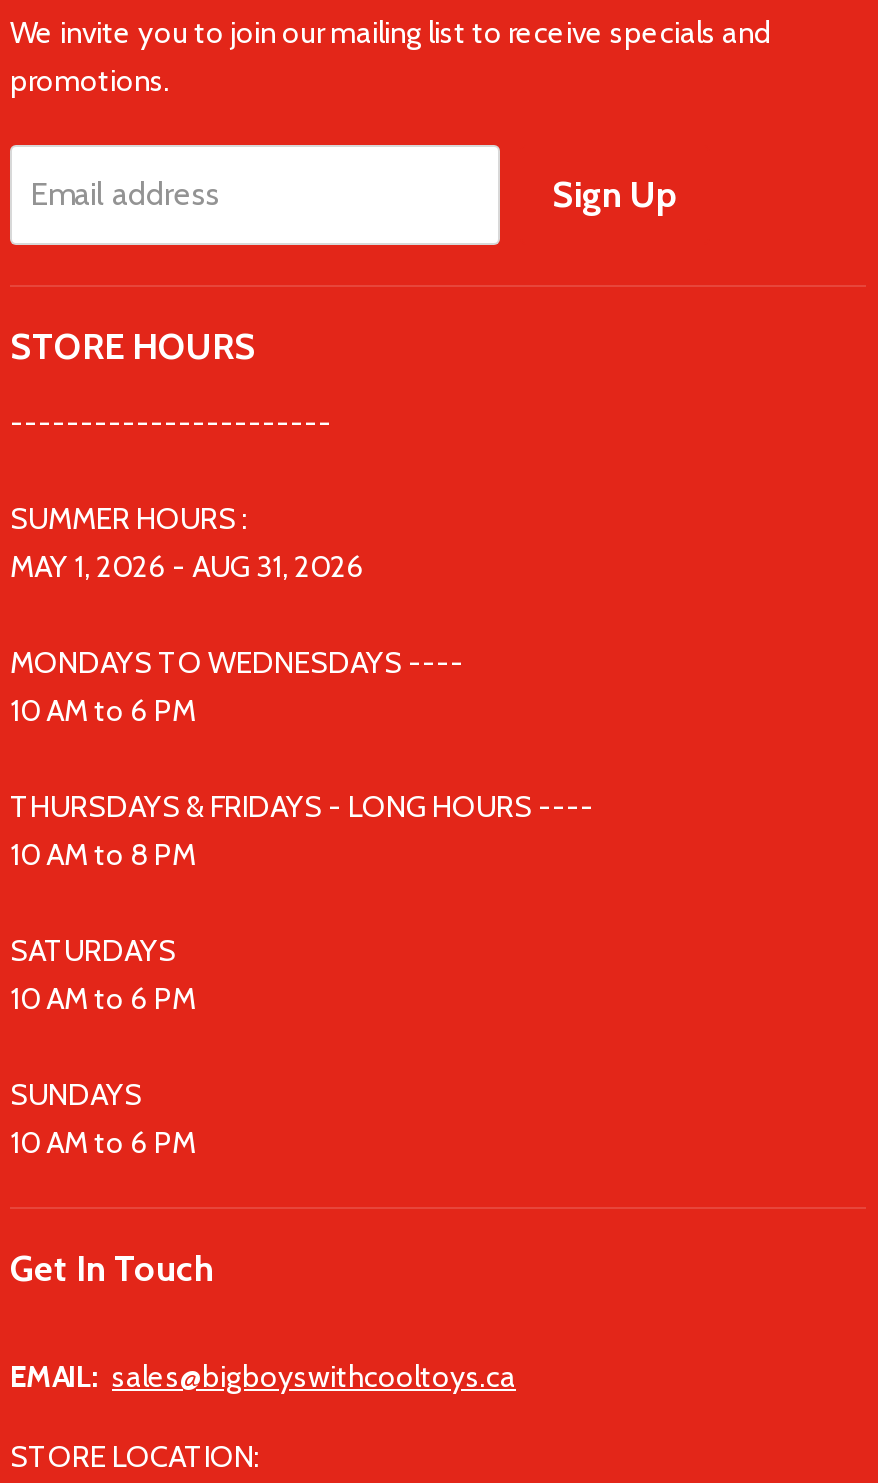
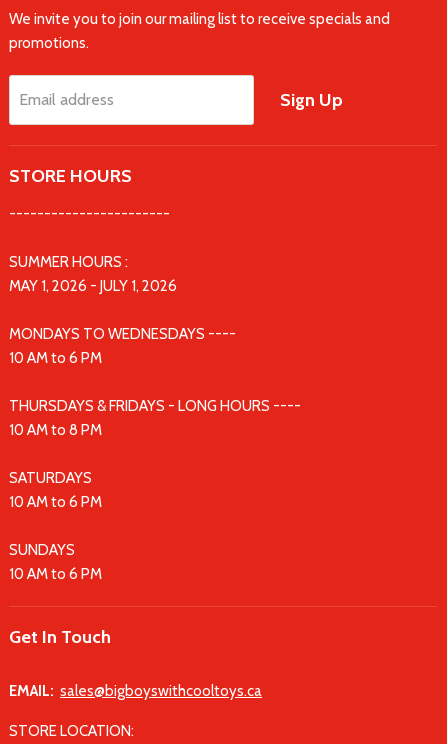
- MAY 1, 2026 - AUG 31, 2026
+ MAY 1, 2026 - JULY 1, 2026
